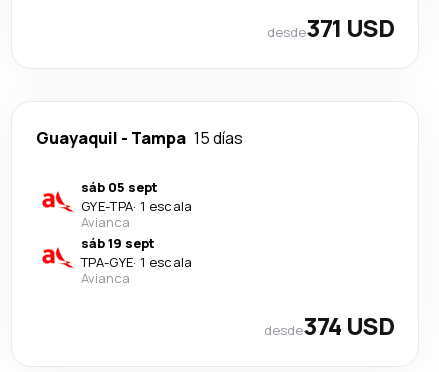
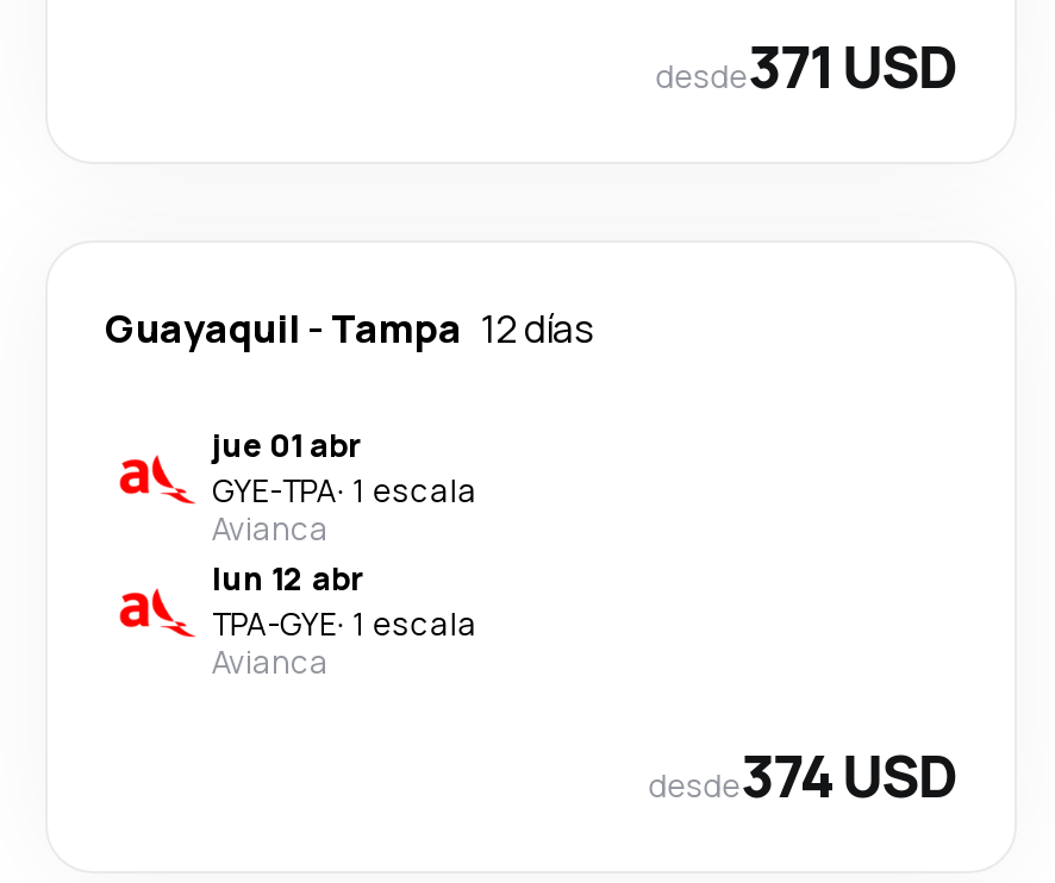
- Guayaquil - Tampa 15 días
+ Guayaquil - Tampa 12 días

- sáb 05 sept
+ jue 01 abr

- sáb 19 sept
+ lun 12 abr
